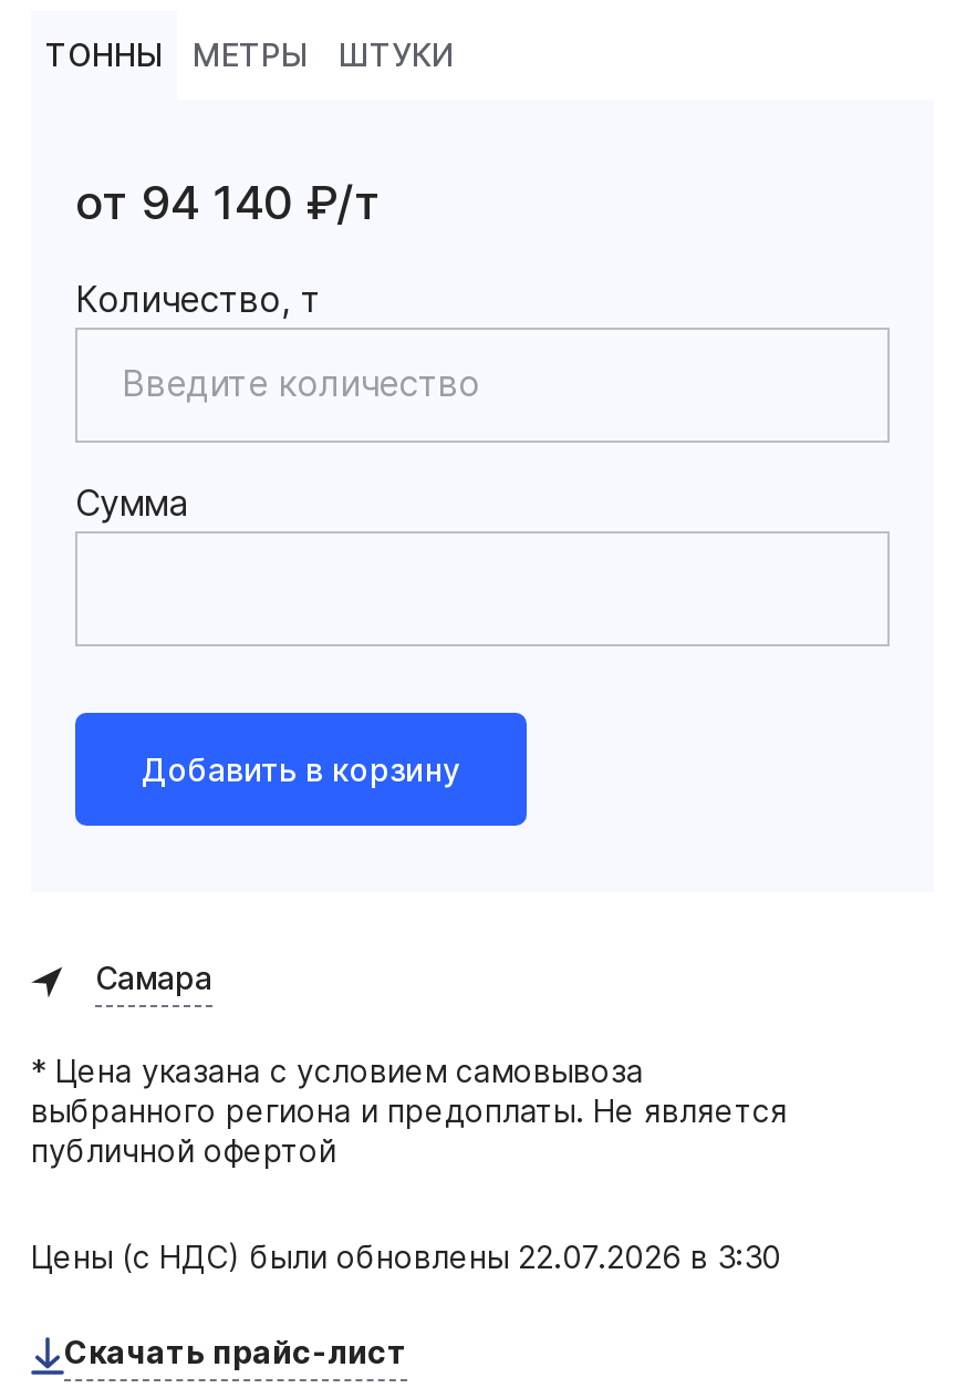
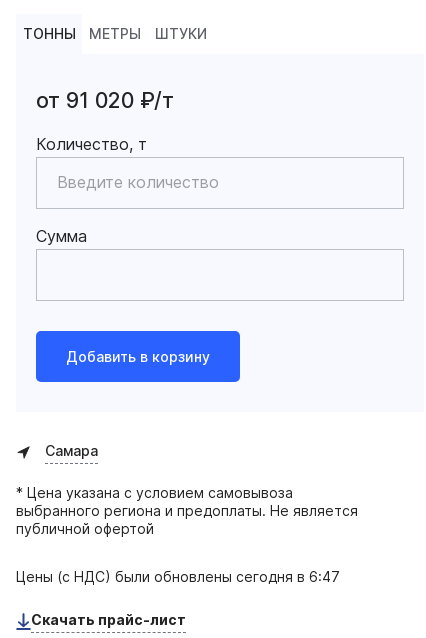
- от 94 140 ₽/т
+ от 91 020 ₽/т

- Цены (с НДС) были обновлены 22.07.2026 в 3:30
+ Цены (с НДС) были обновлены сегодня в 6:47
